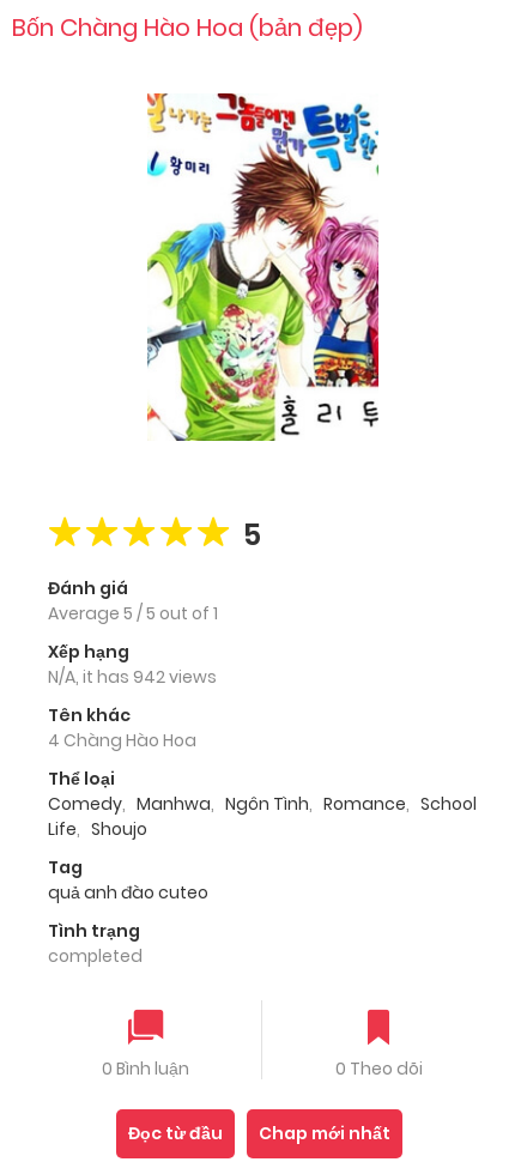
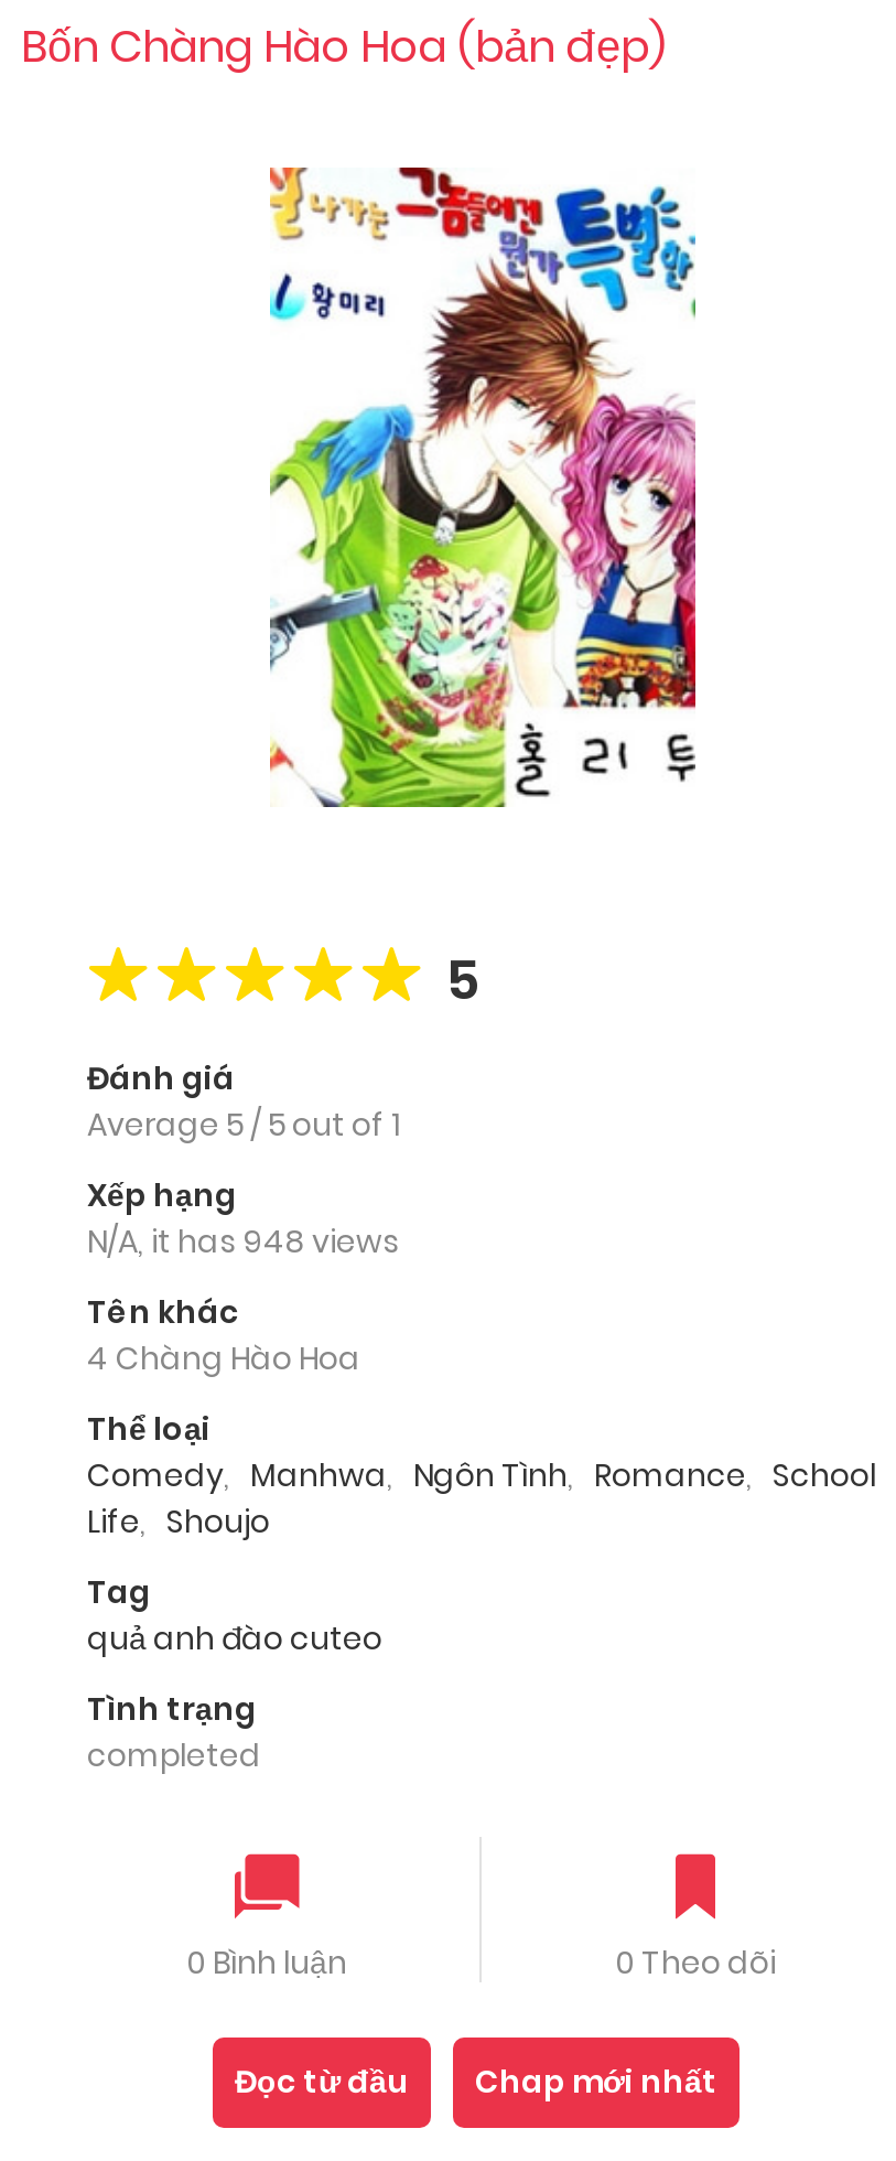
- N/A, it has 942 views
+ N/A, it has 948 views
